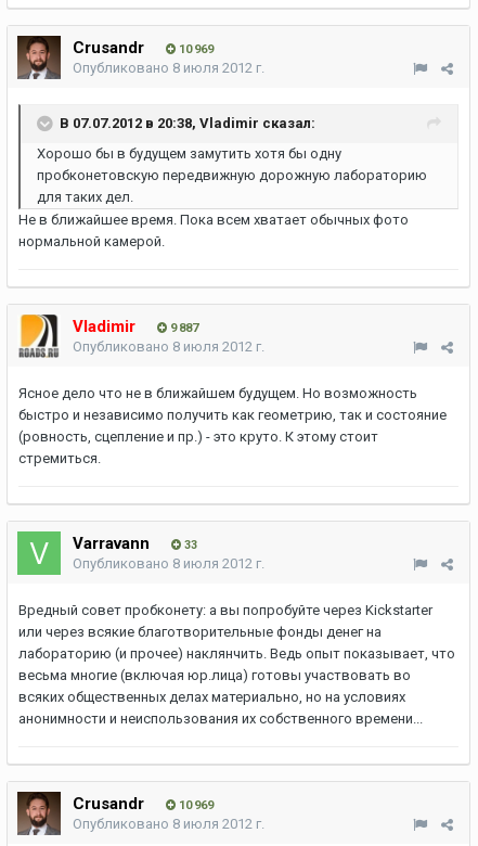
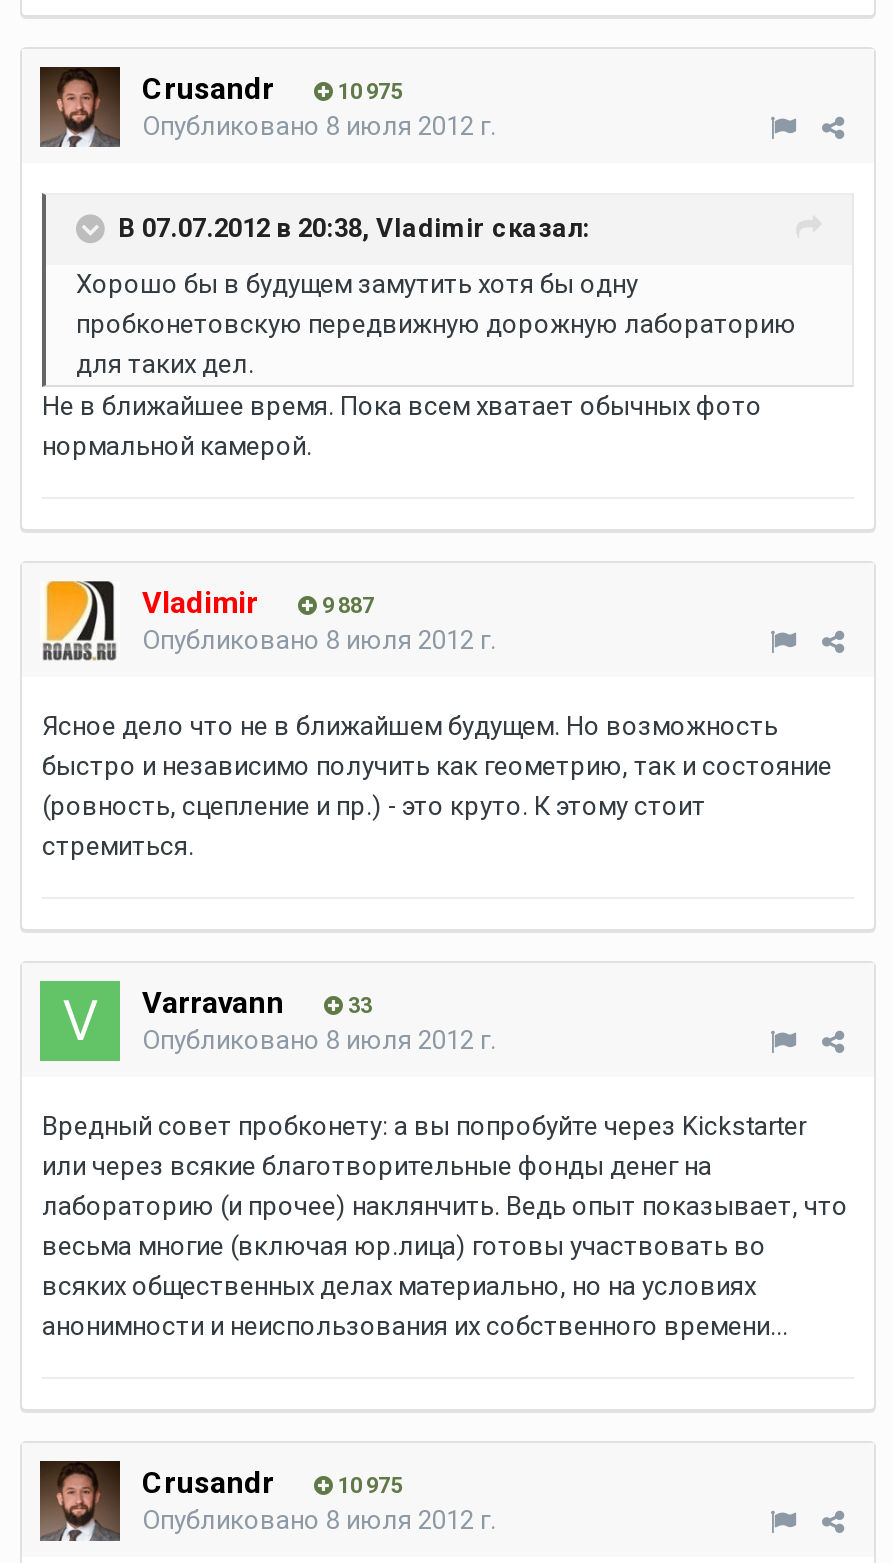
- 10 969
+ 10 975

- 10 969
+ 10 975
